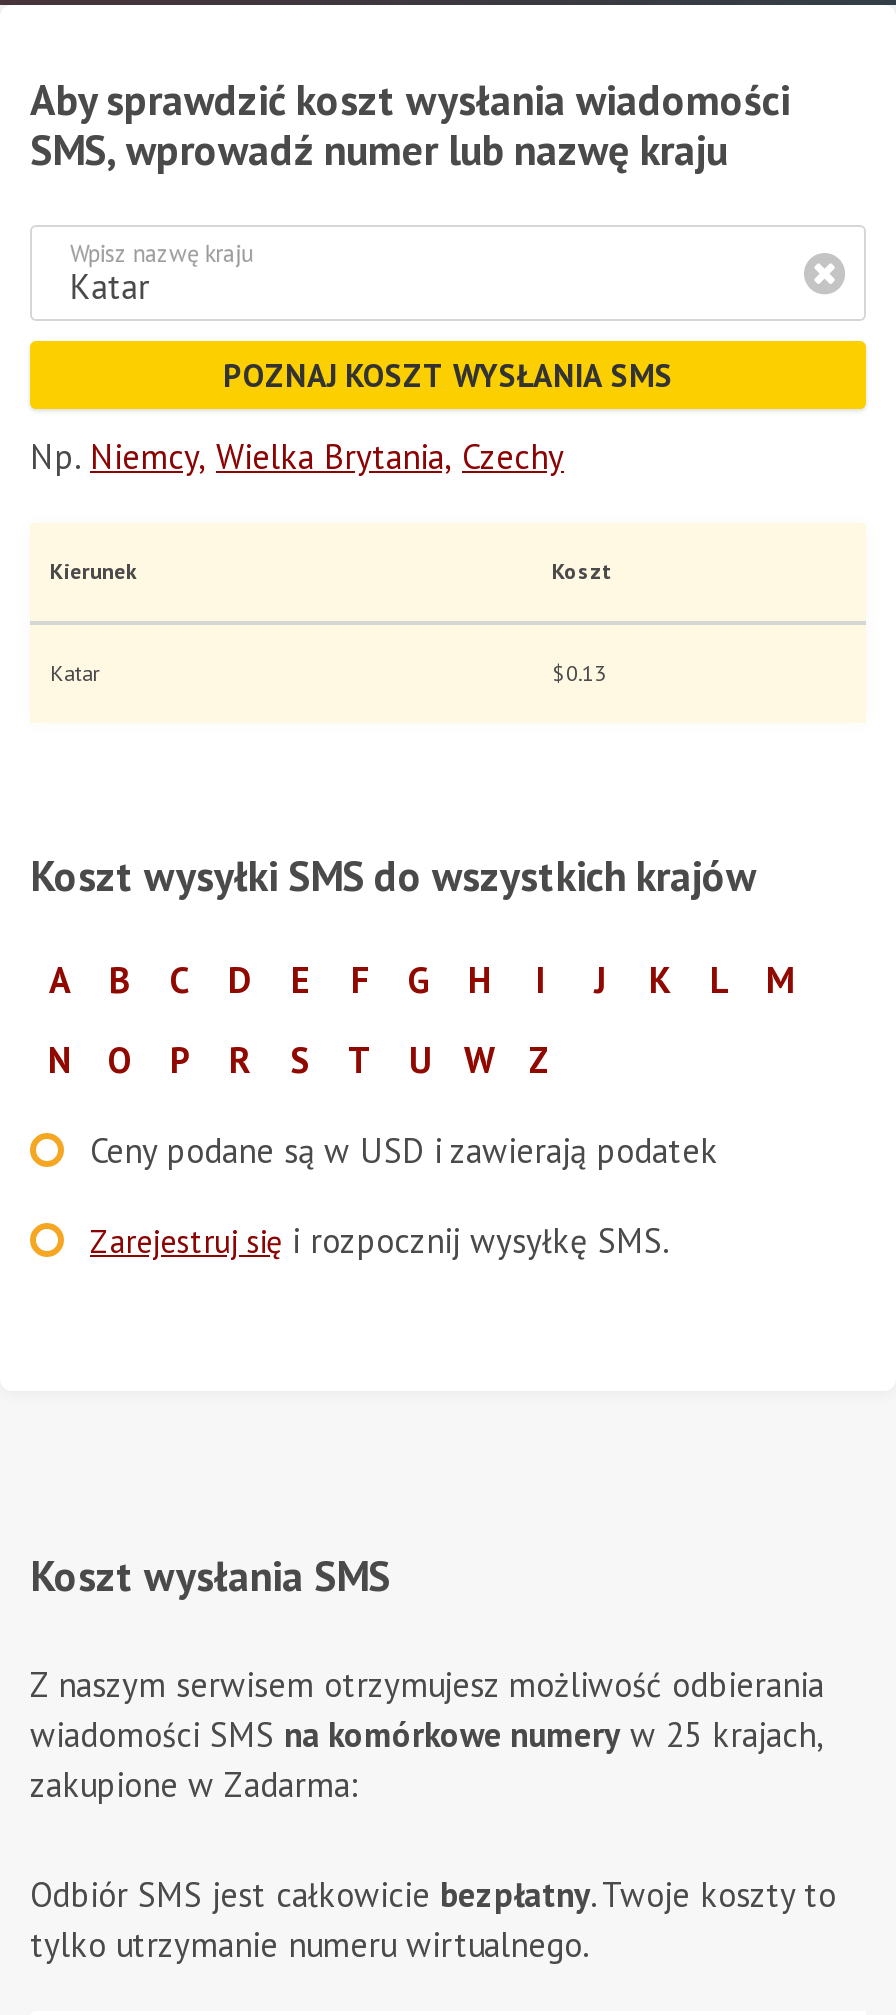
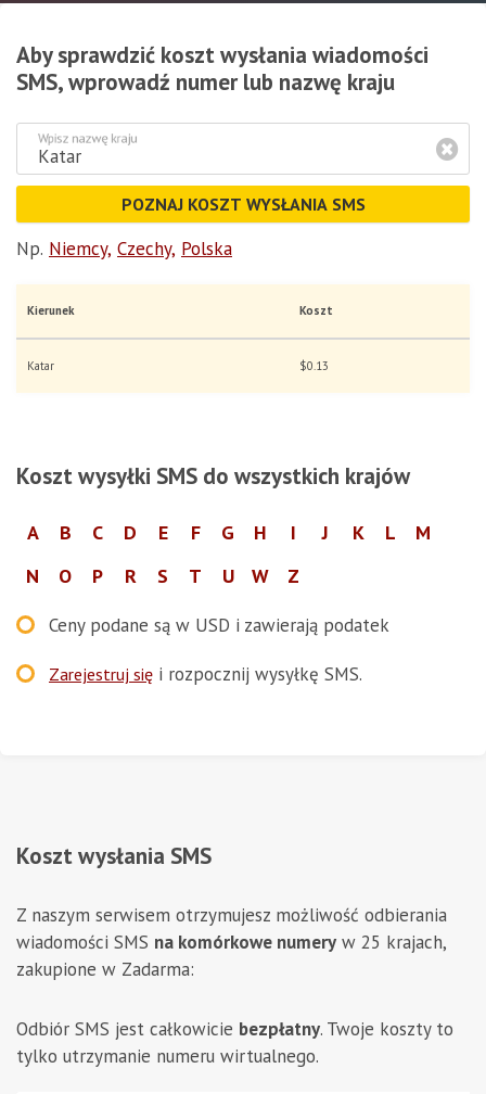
- Np. Niemcy, Wielka Brytania, Czechy
+ Np. Niemcy, Czechy, Polska
